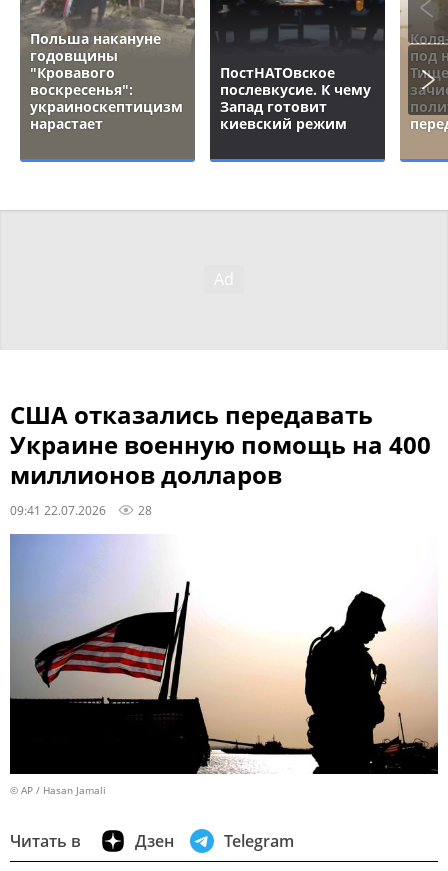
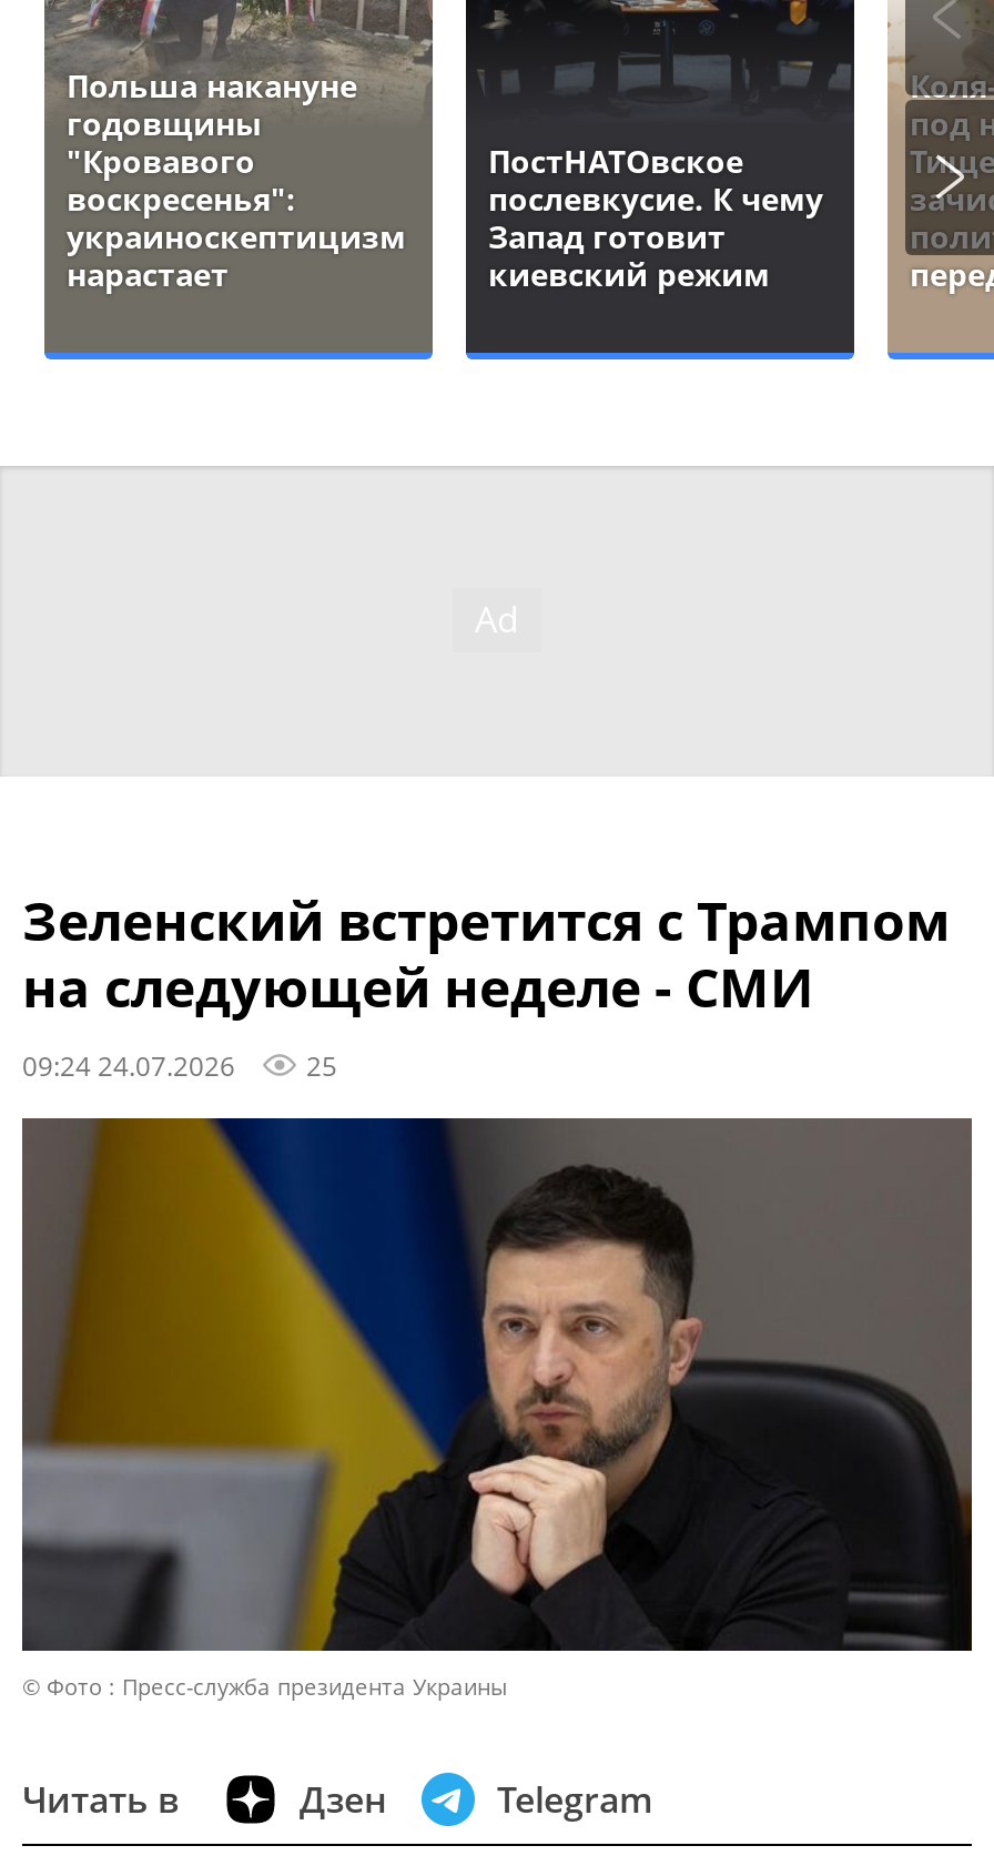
- США отказались передавать
- Украине военную помощь на 400
- миллионов долларов
- 09:41 22.07.2026
- 28
+ Зеленский встретится с Трампом
+ на следующей неделе - СМИ
+ 09:24 24.07.2026
+ 25

- [image]
- © AP / Hasan Jamali
+ [image]
+ © Фото : Пресс-служба президента Украины
